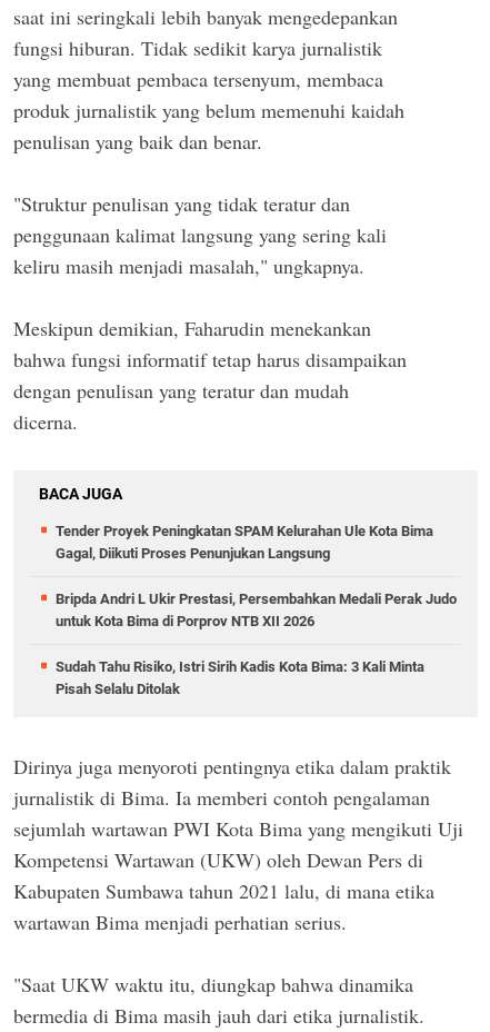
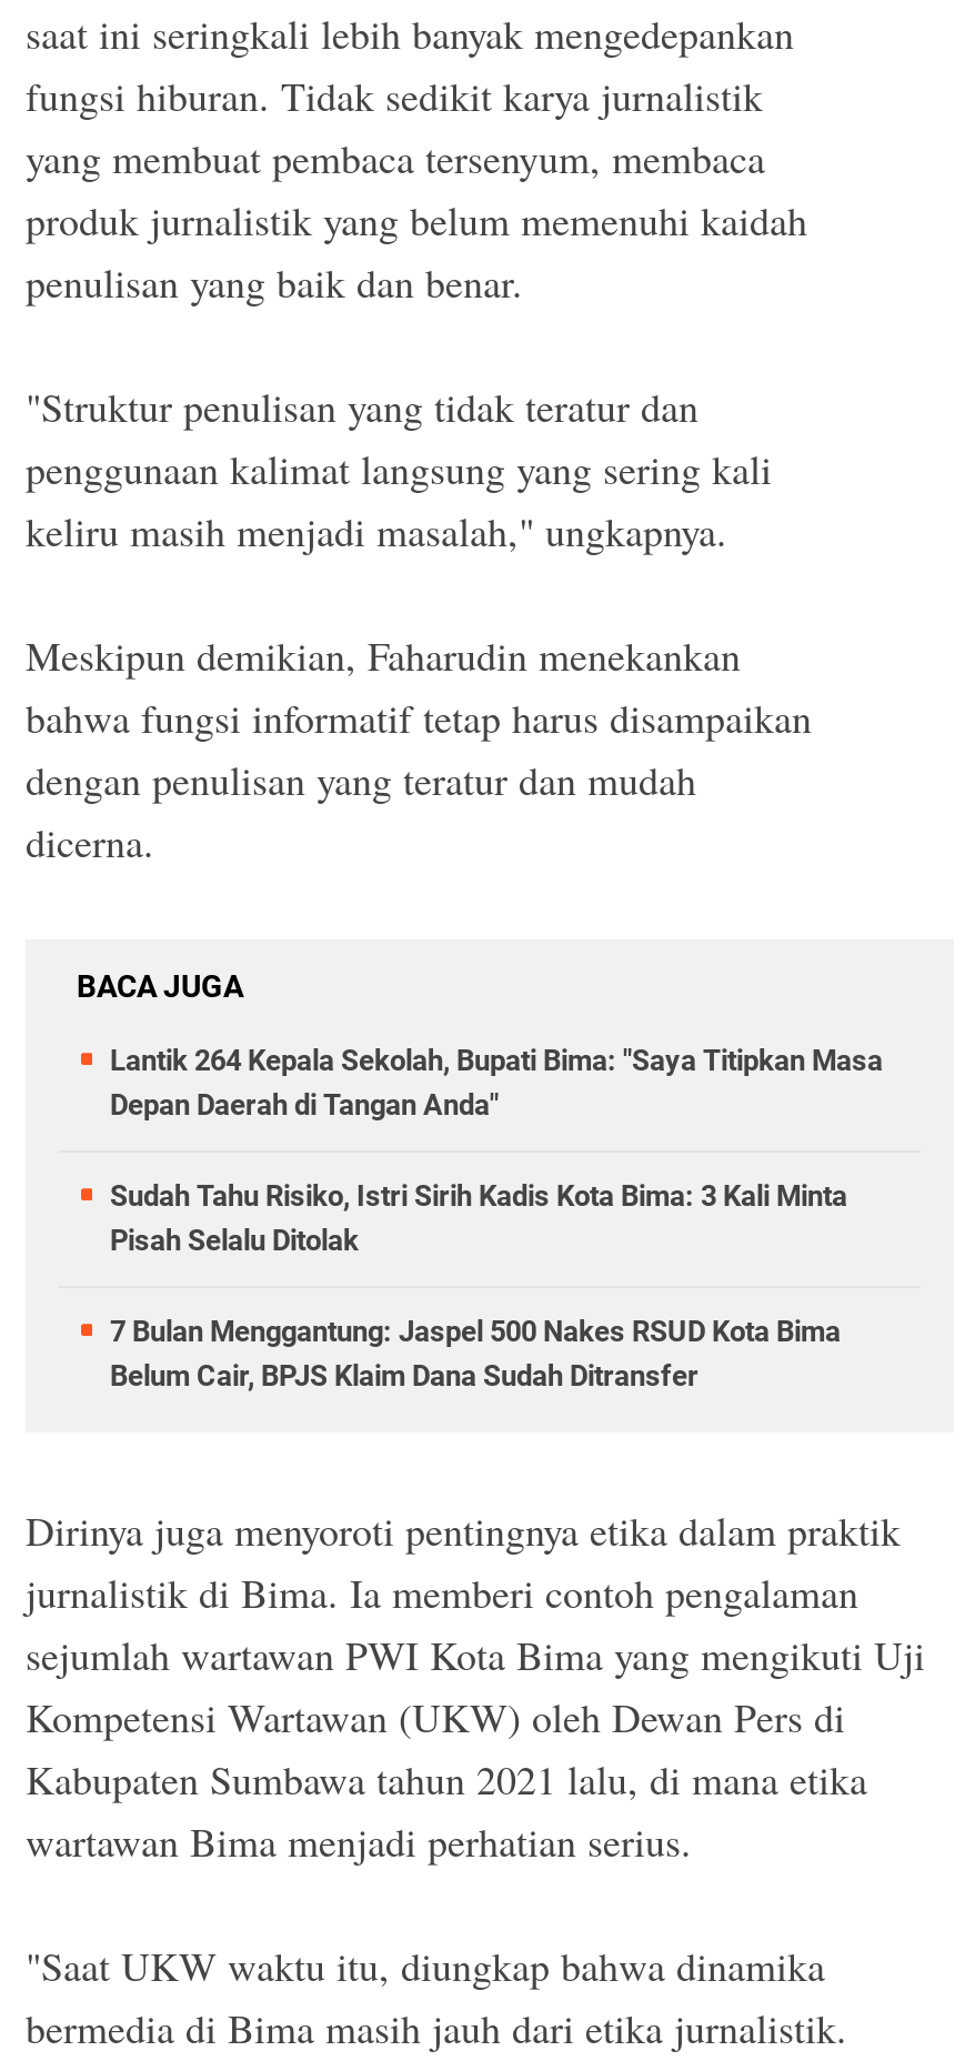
- Tender Proyek Peningkatan SPAM Kelurahan Ule Kota Bima
- Gagal, Diikuti Proses Penunjukan Langsung
- Bripda Andri L Ukir Prestasi, Persembahkan Medali Perak Judo
- untuk Kota Bima di Porprov NTB XII 2026
+ Lantik 264 Kepala Sekolah, Bupati Bima: "Saya Titipkan Masa
+ Depan Daerah di Tangan Anda"

moved up: Sudah Tahu Risiko, Istri Sirih Kadis Kota Bima: 3 Kali Minta | Pisah Selalu Ditolak

+ 7 Bulan Menggantung: Jaspel 500 Nakes RSUD Kota Bima
+ Belum Cair, BPJS Klaim Dana Sudah Ditransfer
